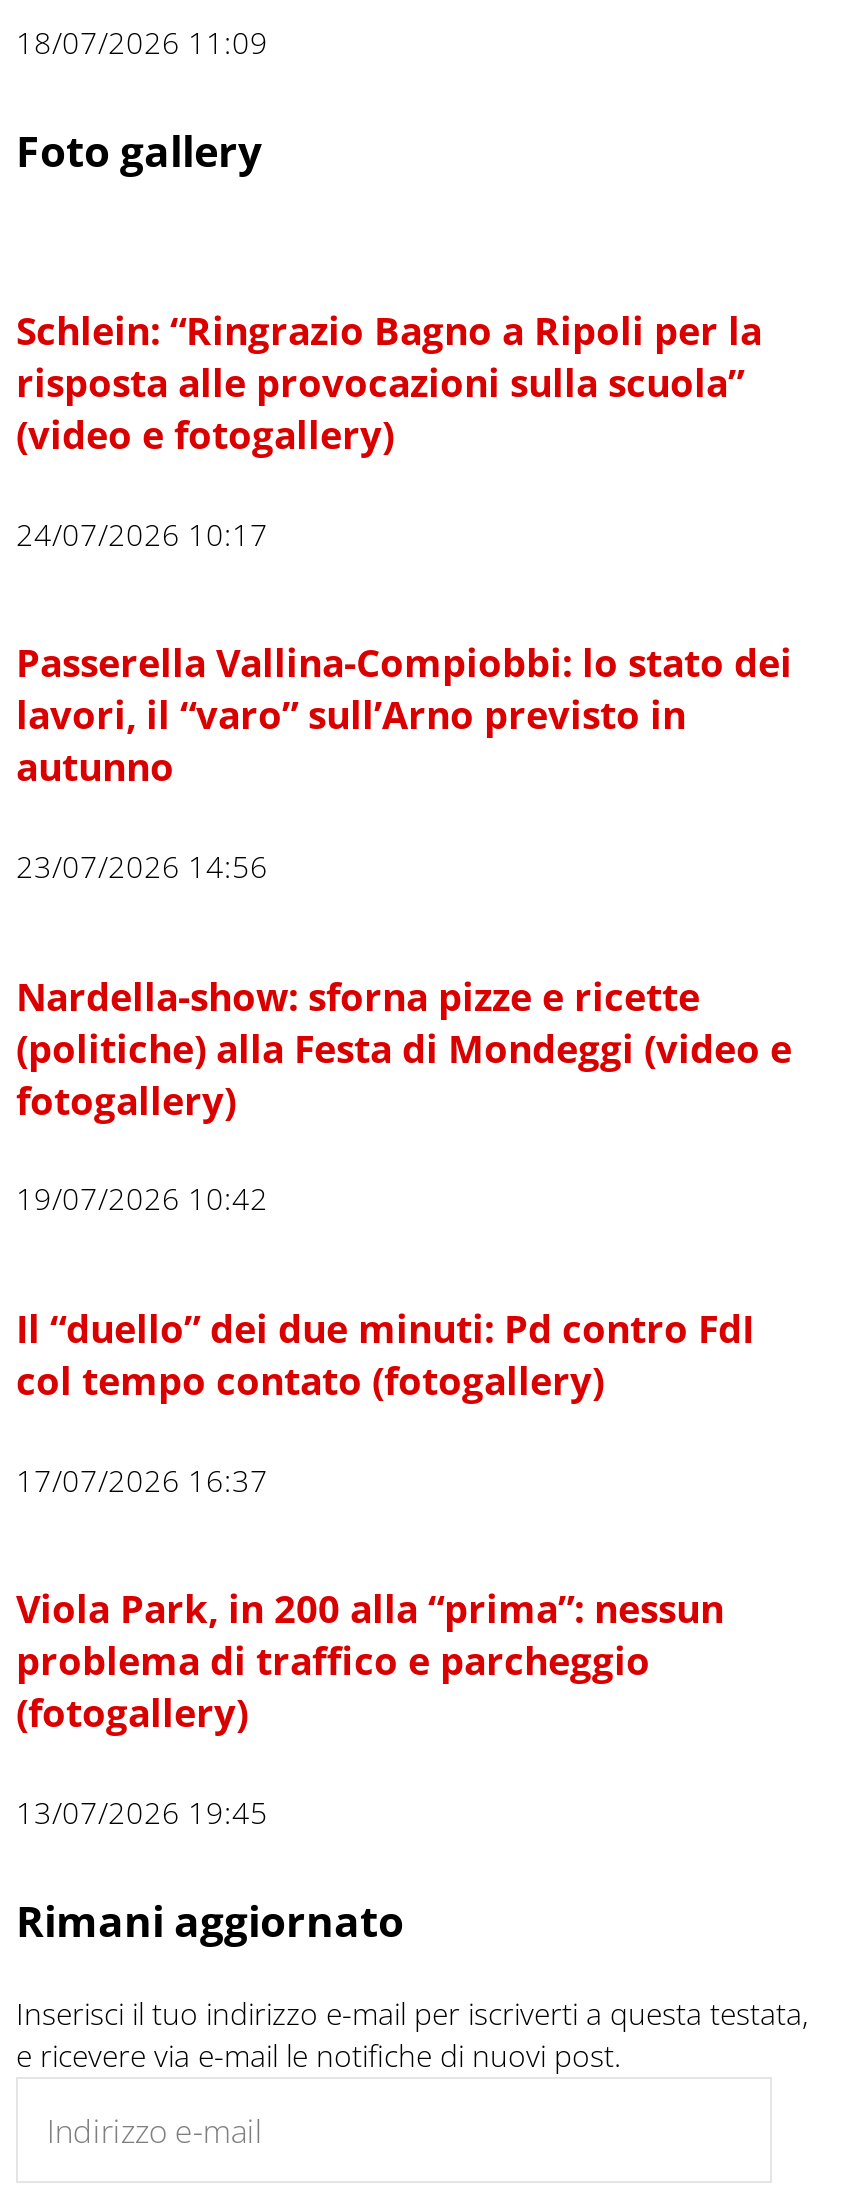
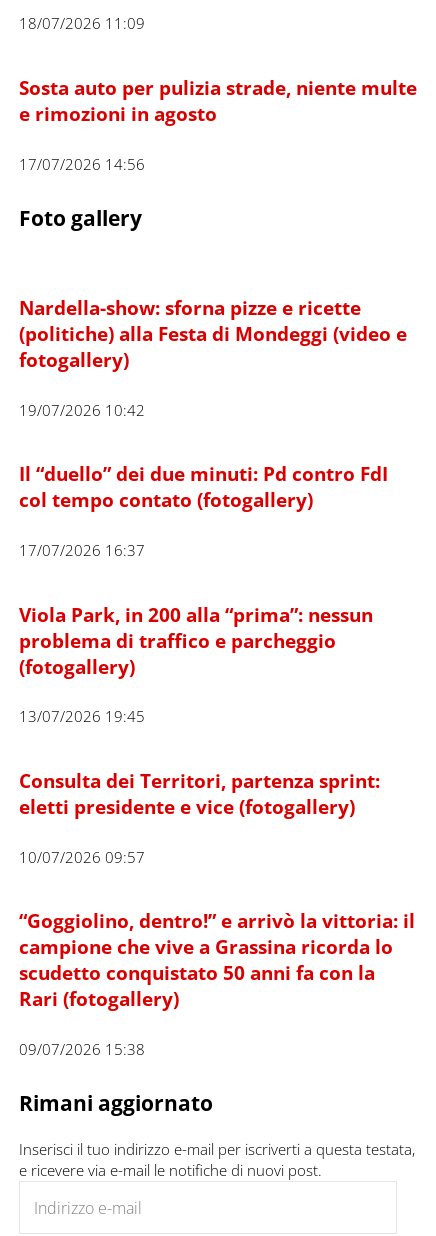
+ Sosta auto per pulizia strade, niente multe
+ e rimozioni in agosto
+ 17/07/2026 14:56

- Schlein: “Ringrazio Bagno a Ripoli per la
- risposta alle provocazioni sulla scuola”
- (video e fotogallery)
- 24/07/2026 10:17
- Passerella Vallina-Compiobbi: lo stato dei
- lavori, il “varo” sull’Arno previsto in
- autunno
- 23/07/2026 14:56

moved up: Nardella-show: sforna pizze e ricette | (politiche) alla Festa di Mondeggi (video e | fotogallery) | ... | (fotogallery) | 13/07/2026 19:45

+ Consulta dei Territori, partenza sprint:
+ eletti presidente e vice (fotogallery)
+ 10/07/2026 09:57
+ “Goggiolino, dentro!” e arrivò la vittoria: il
+ campione che vive a Grassina ricorda lo
+ scudetto conquistato 50 anni fa con la
+ Rari (fotogallery)
+ 09/07/2026 15:38
